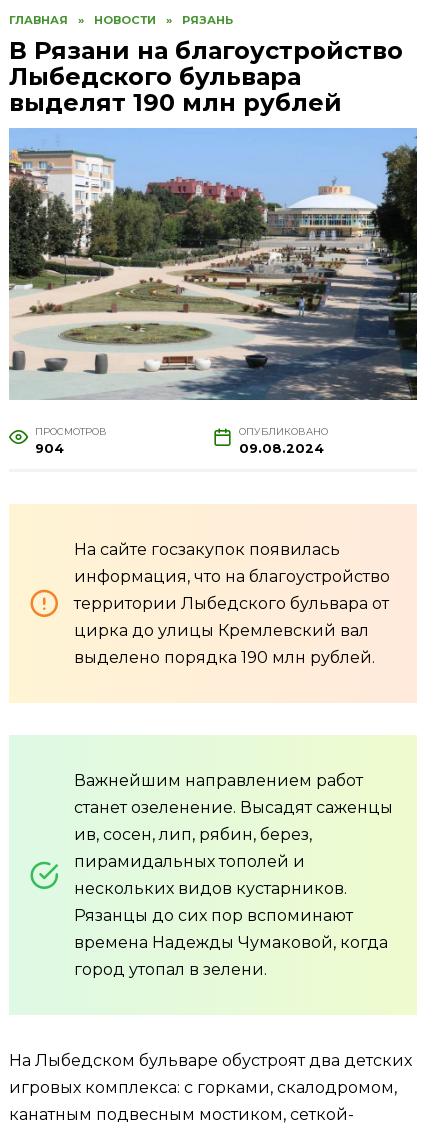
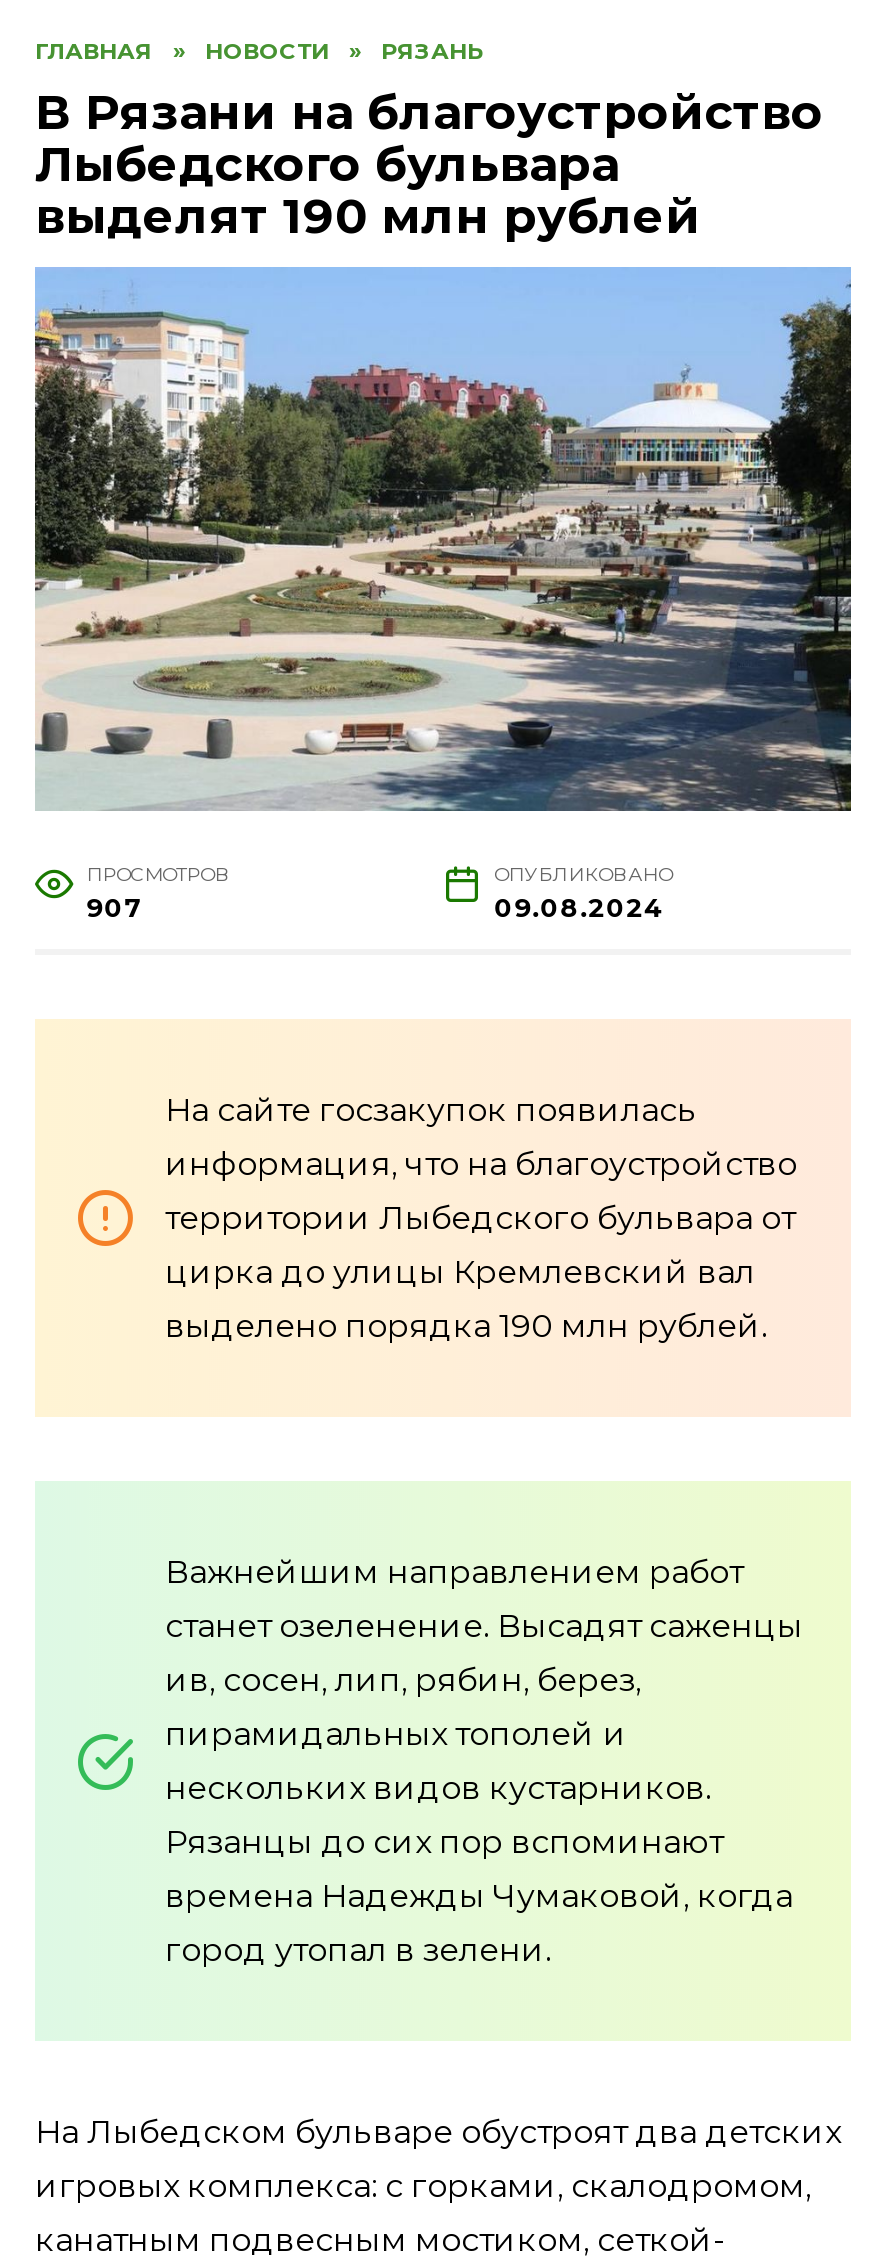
- 904
+ 907
